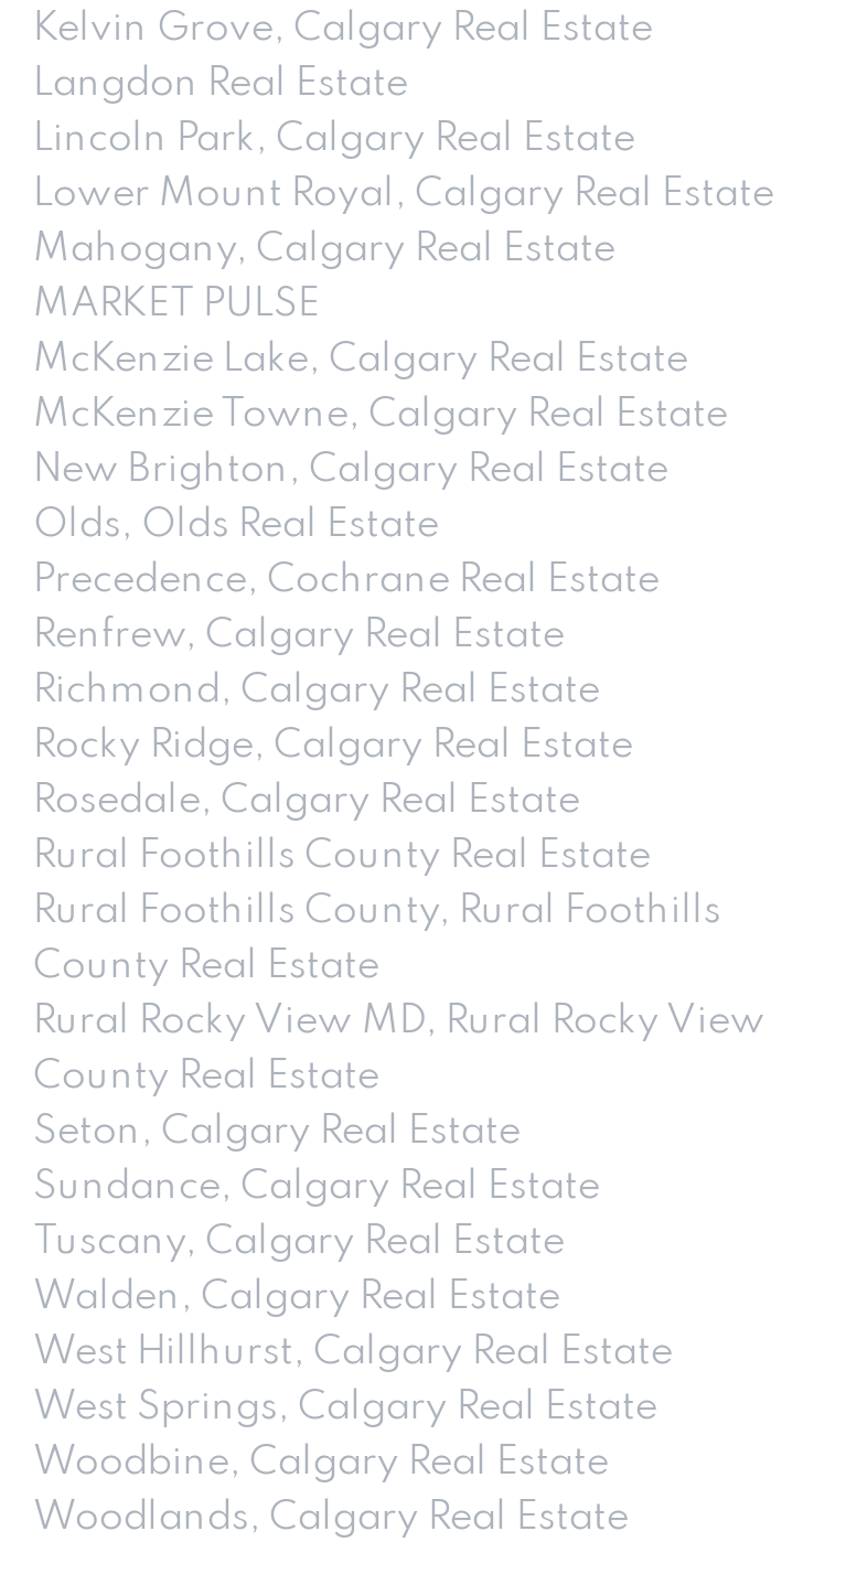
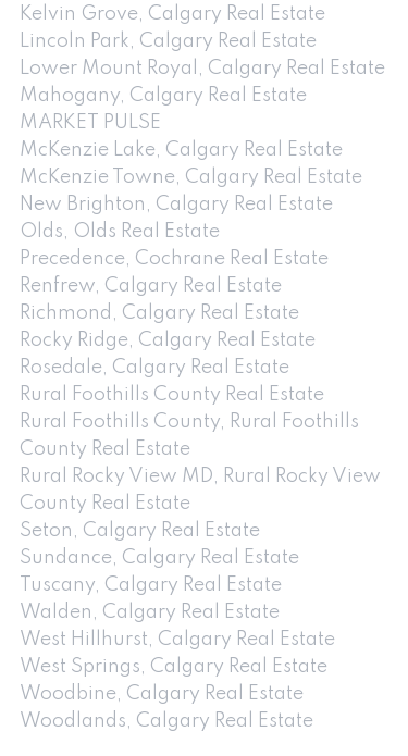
- Langdon Real Estate
